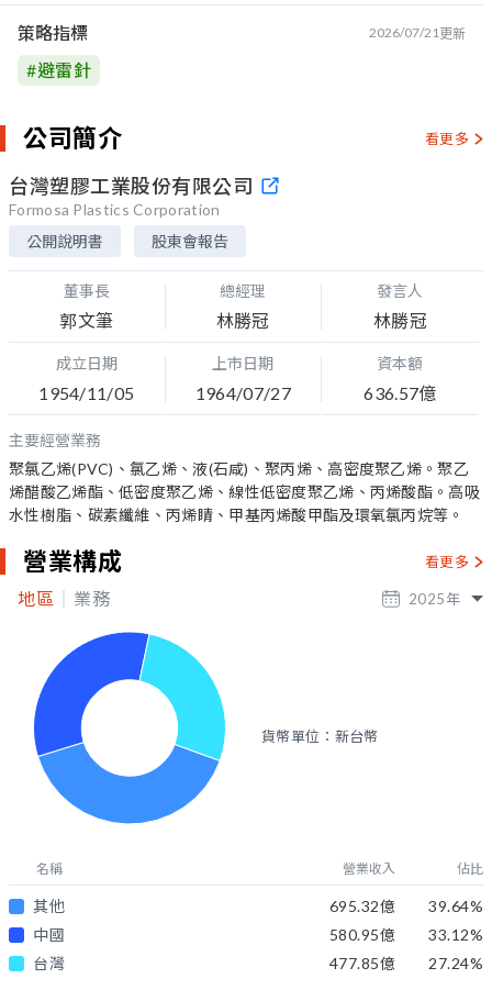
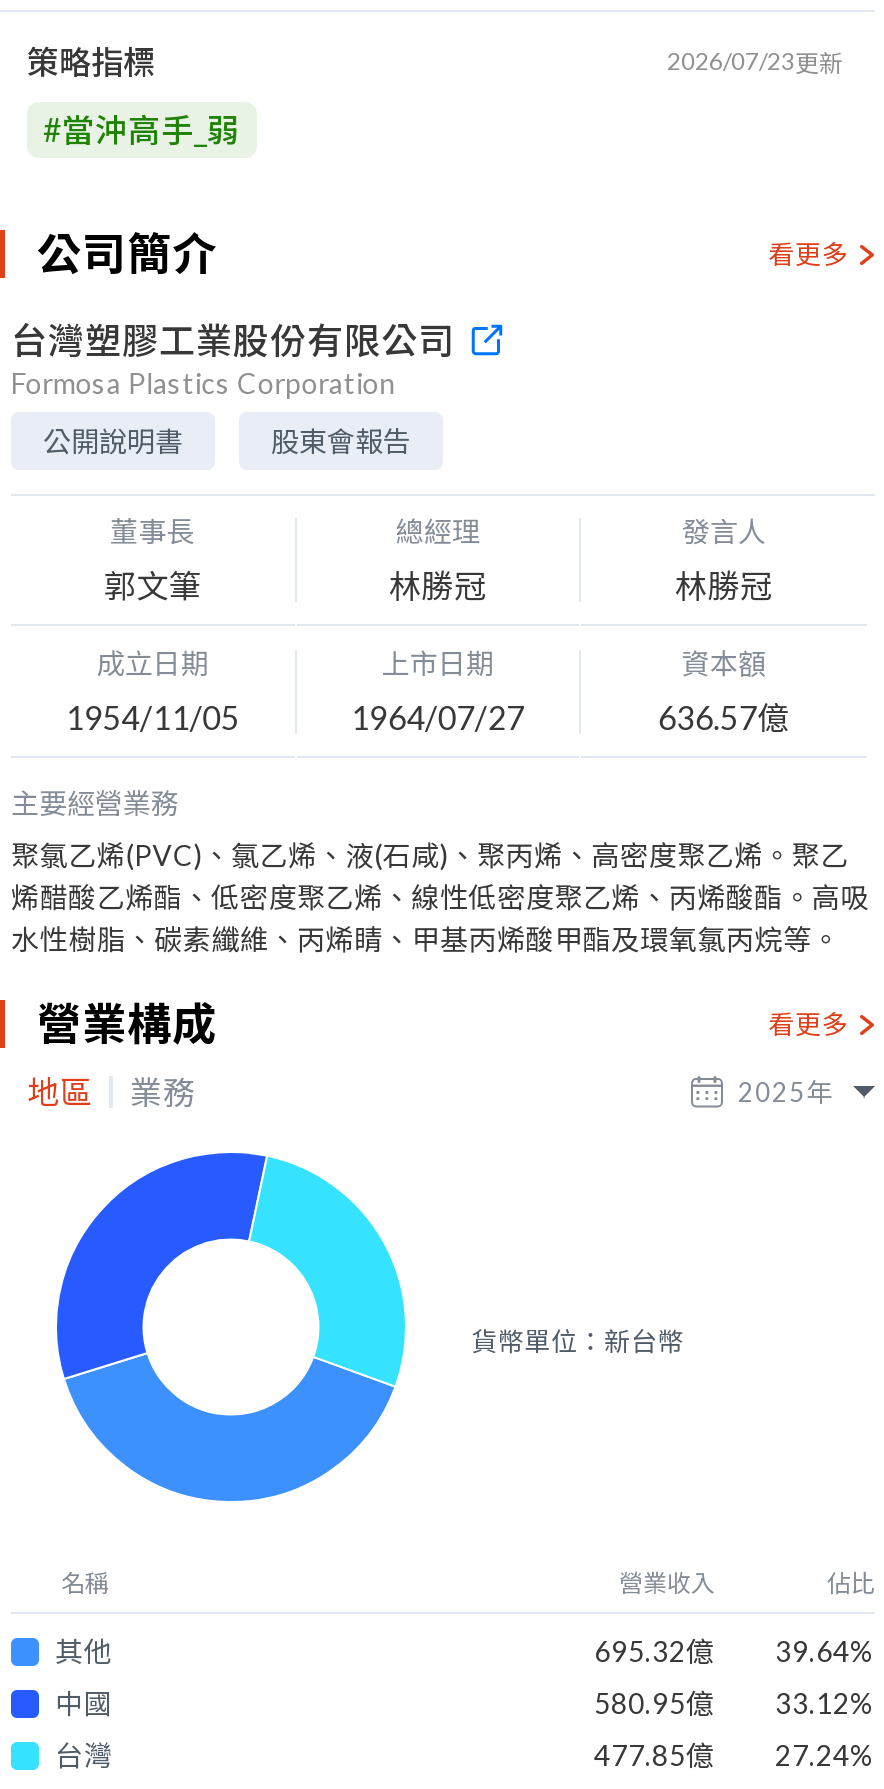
- 2026/07/21更新
+ 2026/07/23更新

- #避雷針
+ #當沖高手_弱
